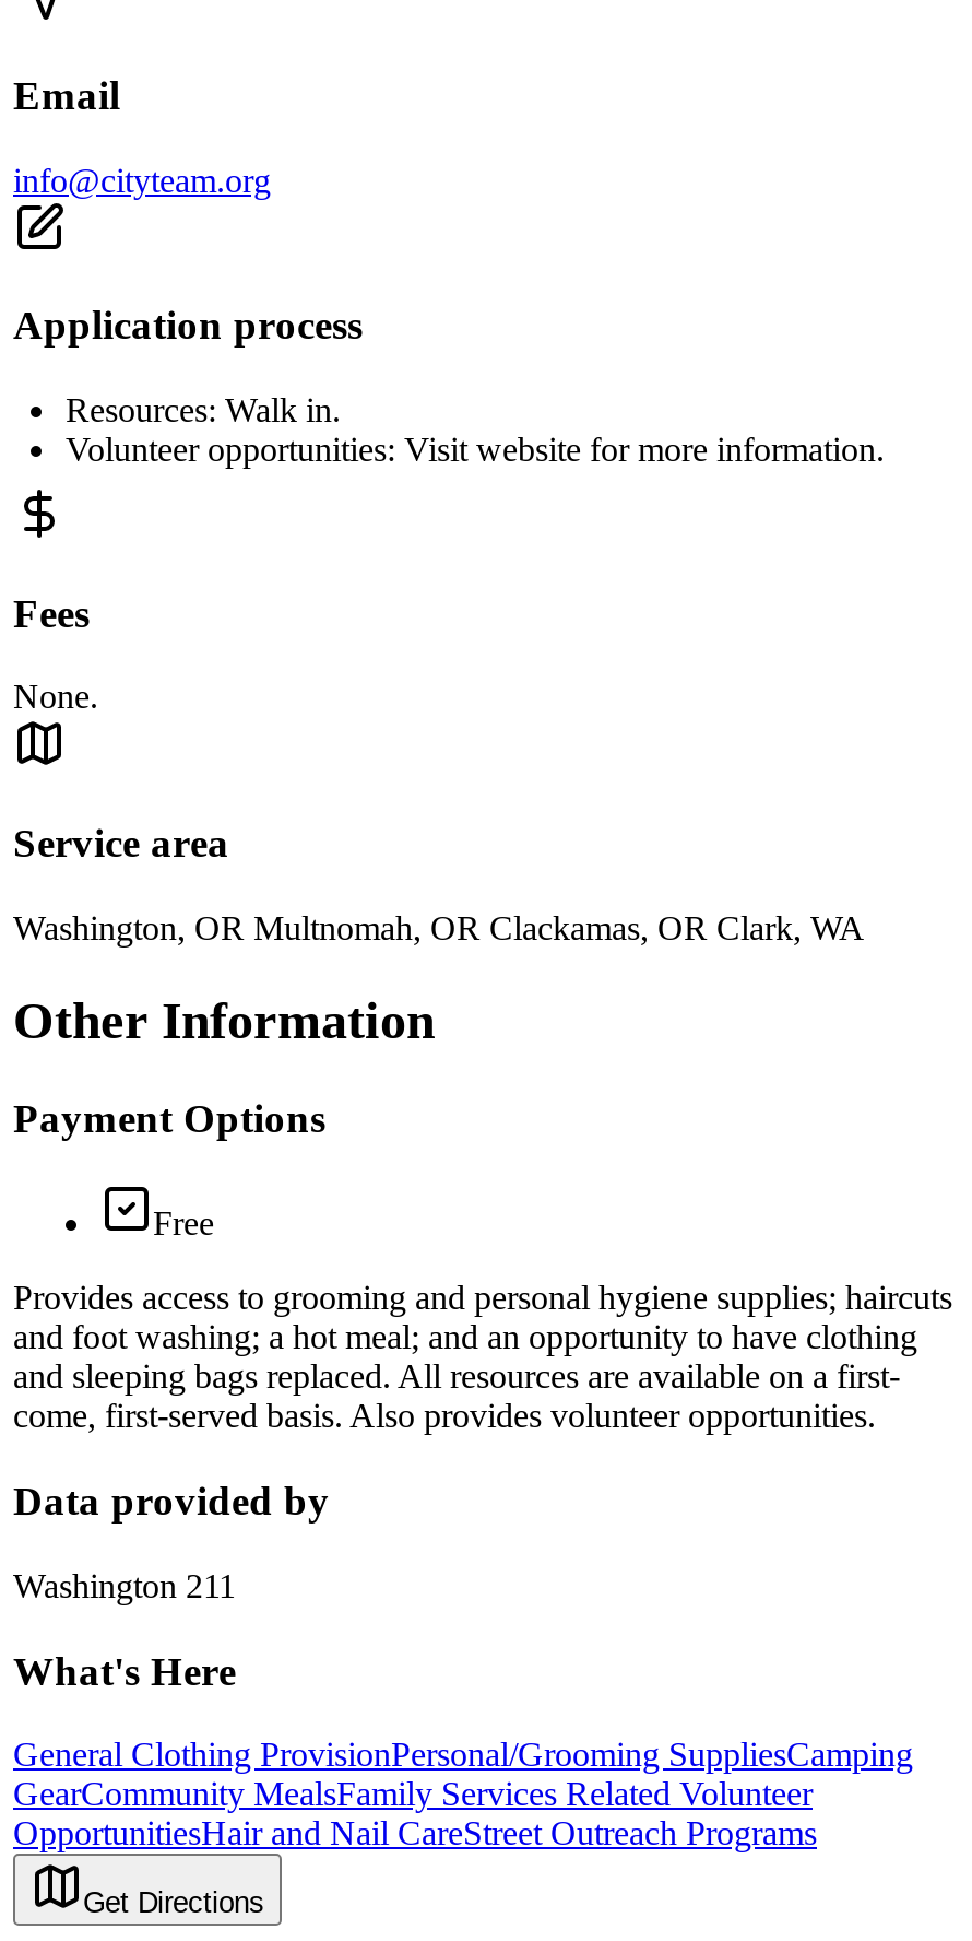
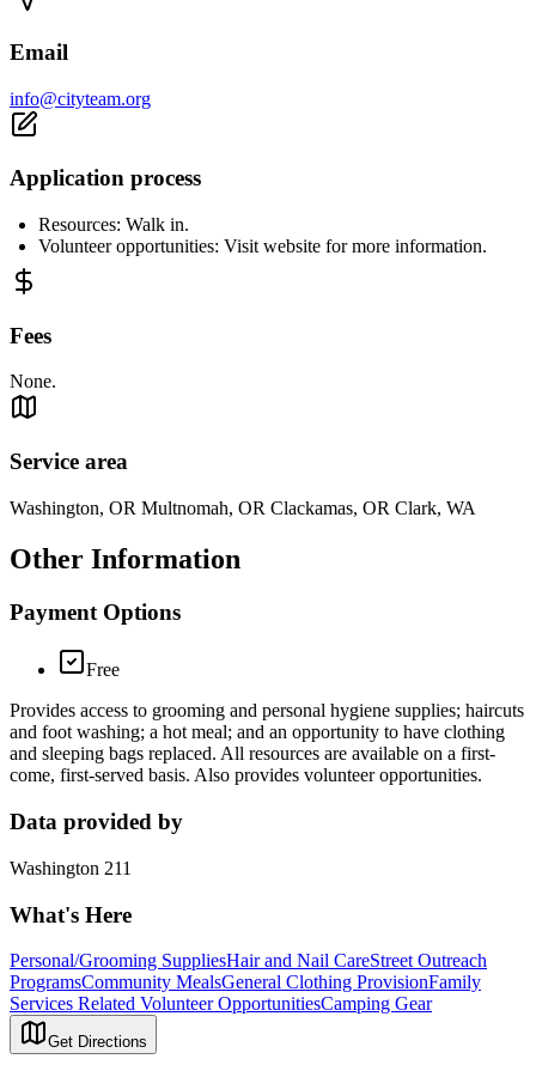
- General Clothing ProvisionPersonal/Grooming SuppliesCamping
- GearCommunity MealsFamily Services Related Volunteer
- OpportunitiesHair and Nail CareStreet Outreach Programs
+ Personal/Grooming SuppliesHair and Nail CareStreet Outreach
+ ProgramsCommunity MealsGeneral Clothing ProvisionFamily
+ Services Related Volunteer OpportunitiesCamping Gear
